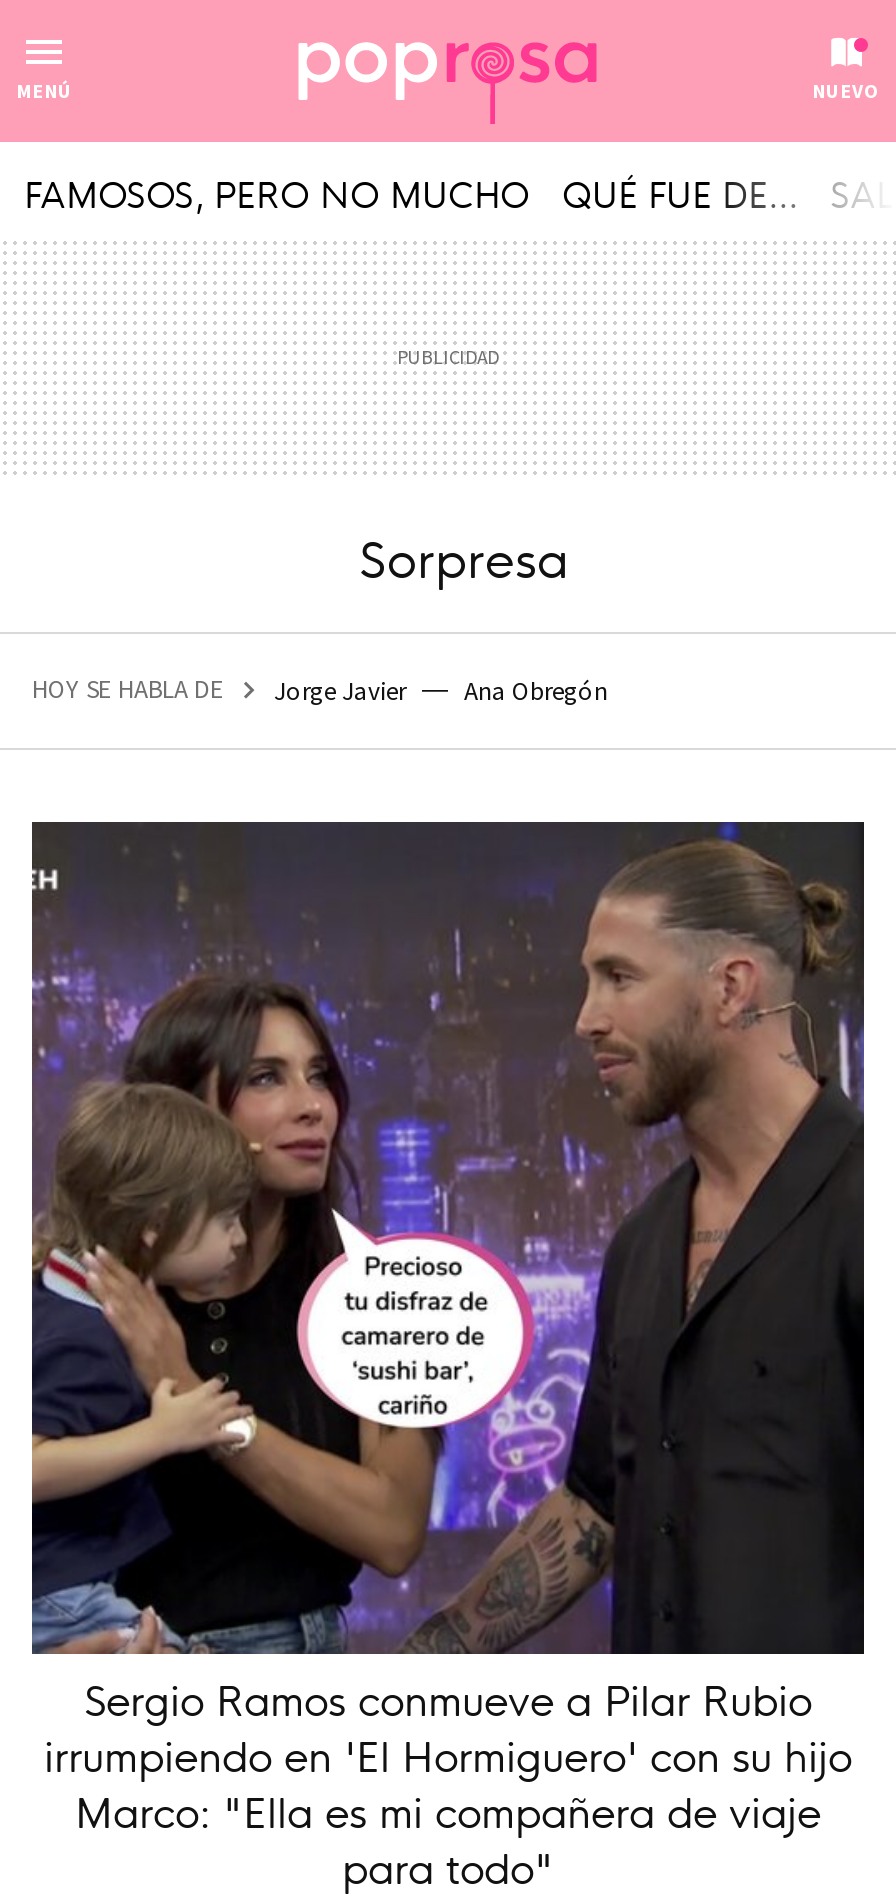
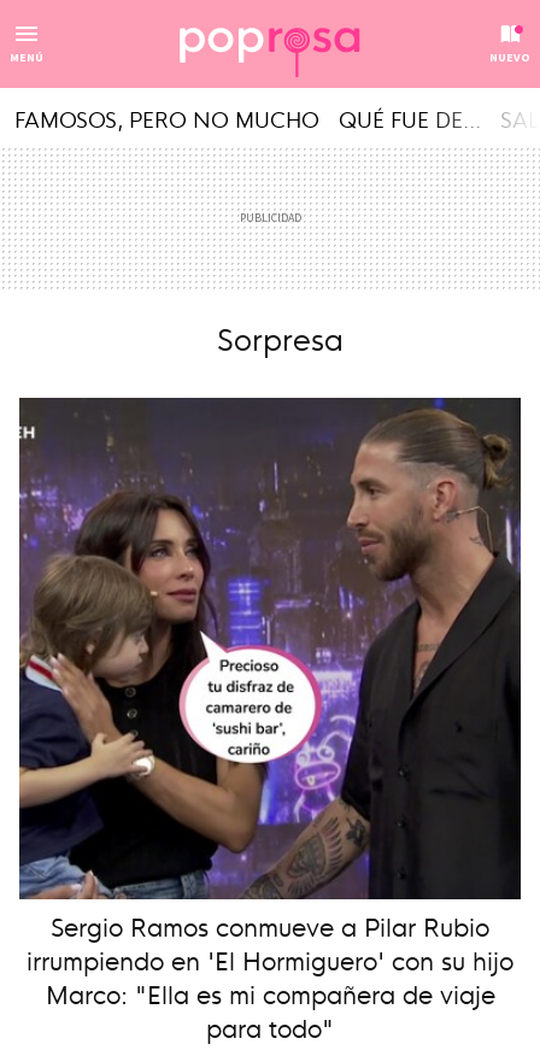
- HOY SE HABLA DE
- Jorge Javier
- Ana Obregón
